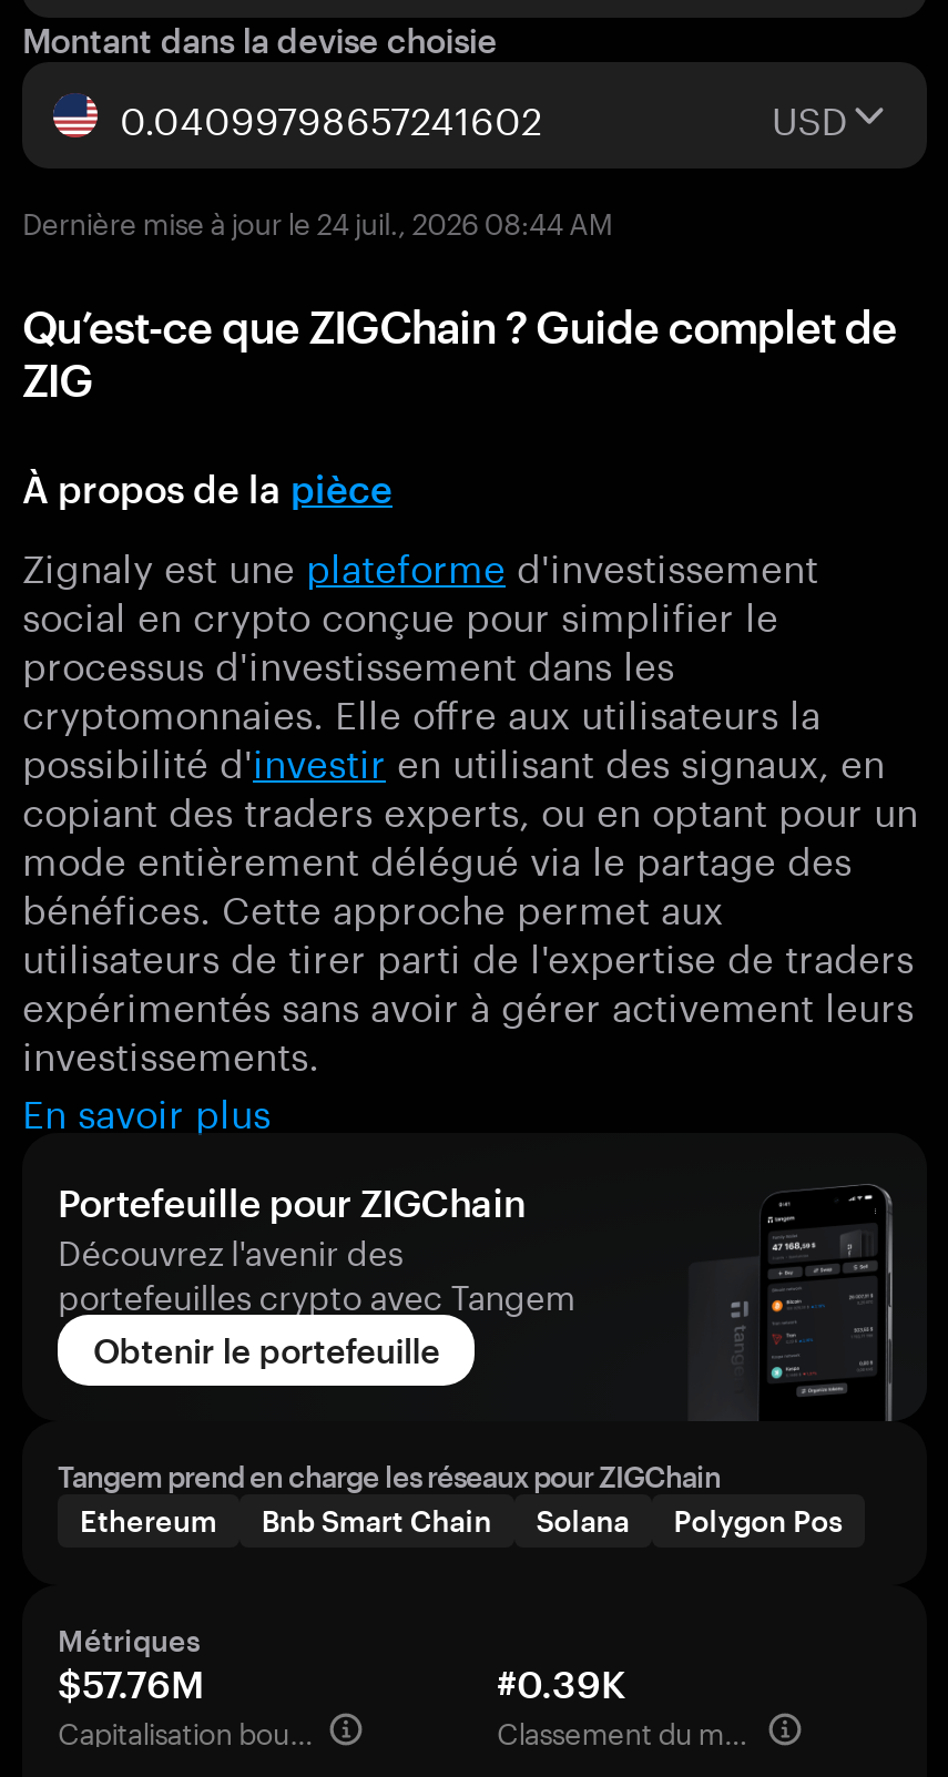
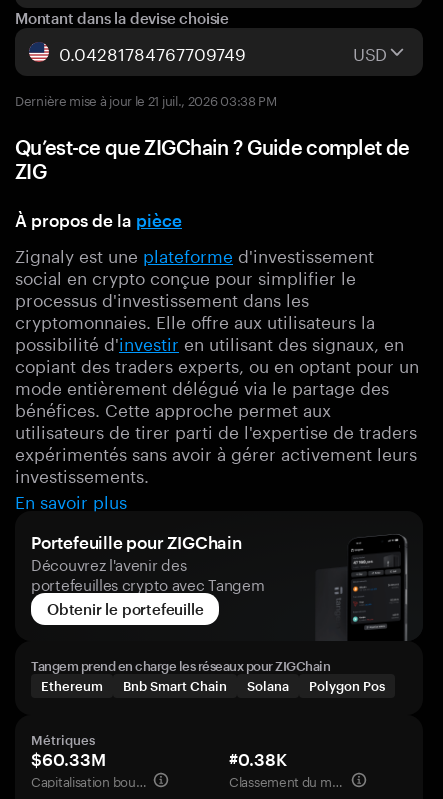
- Dernière mise à jour le 24 juil., 2026 08:44 AM
+ Dernière mise à jour le 21 juil., 2026 03:38 PM

- $57.76M
+ $60.33M

- #0.39K
+ #0.38K
